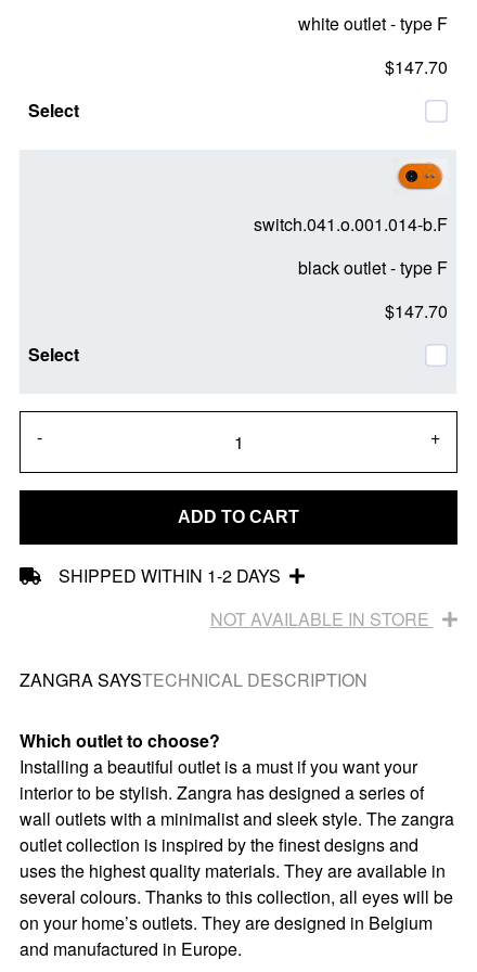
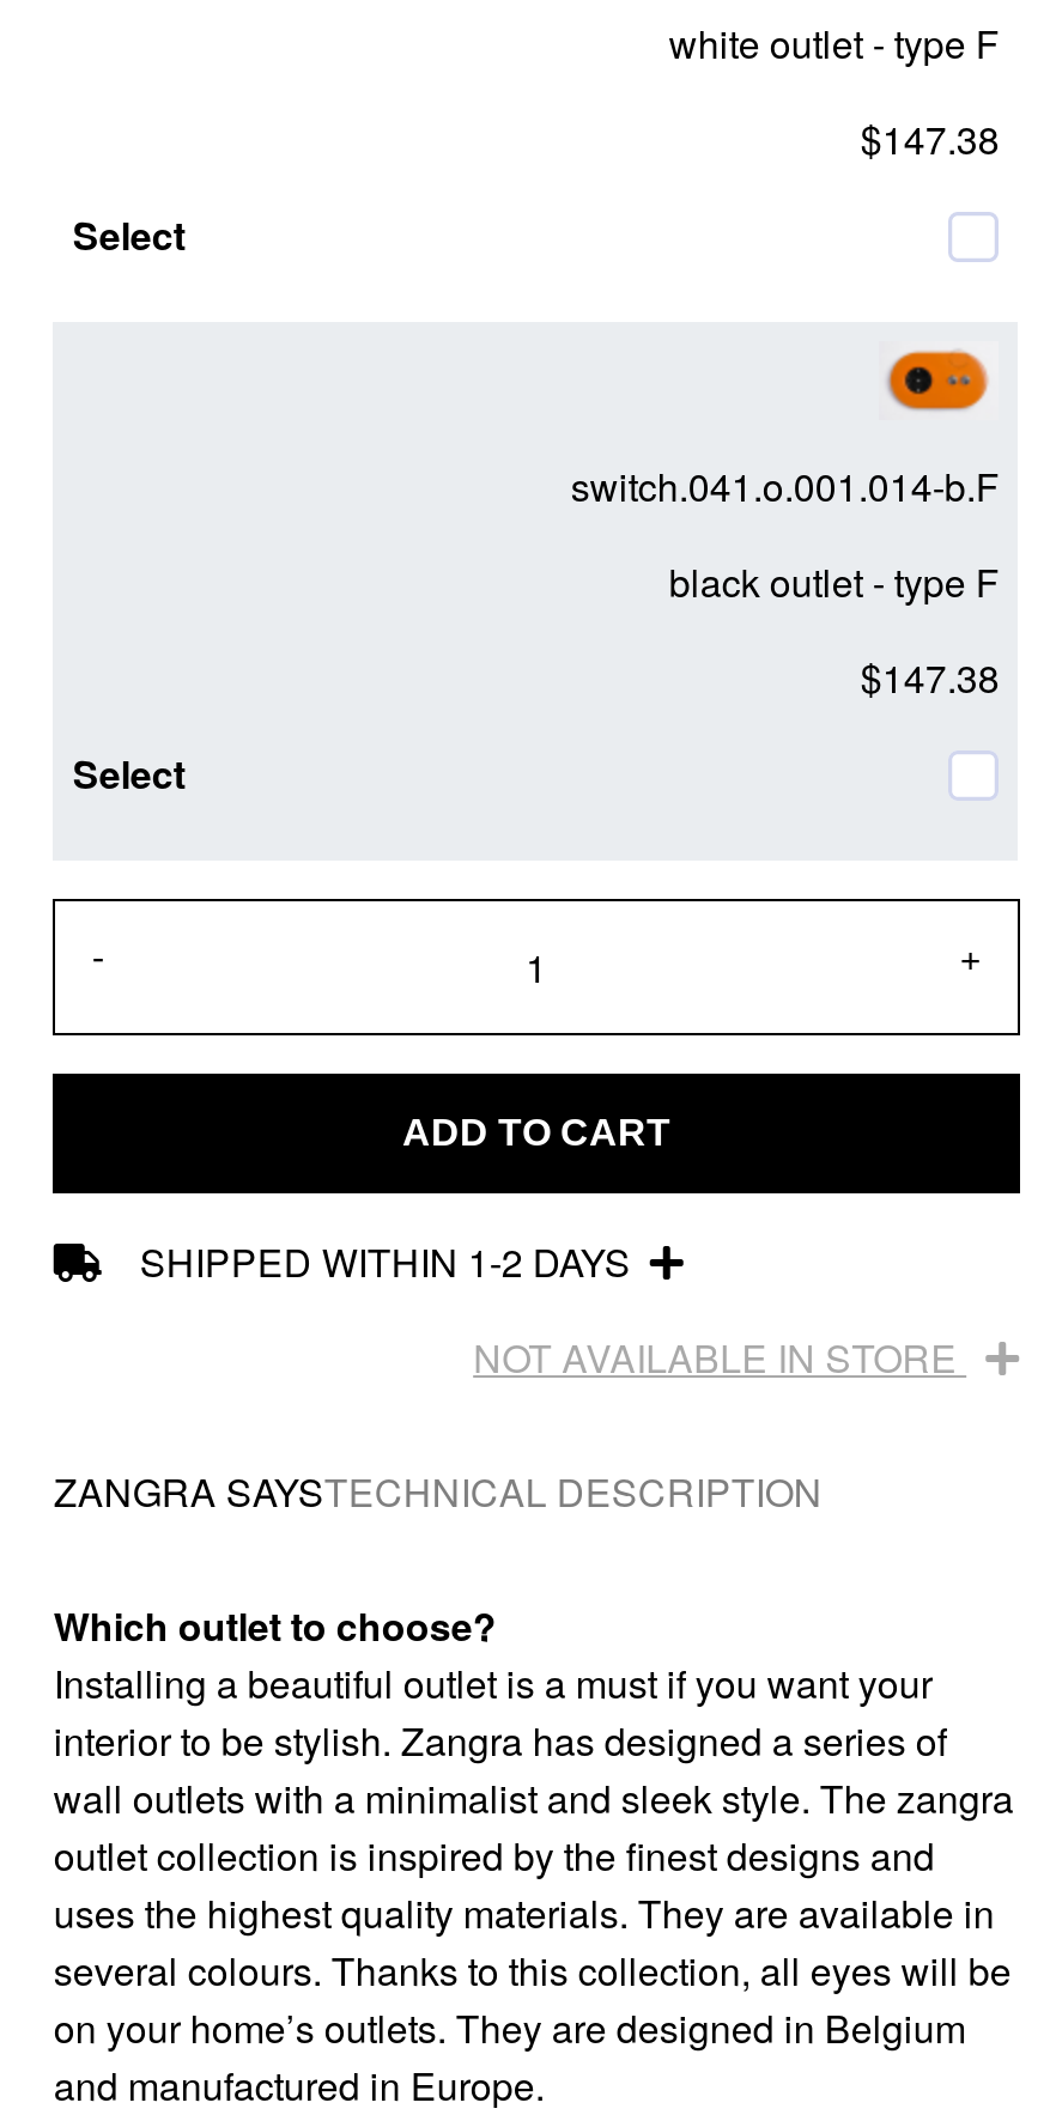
- $147.70
+ $147.38

- $147.70
+ $147.38
